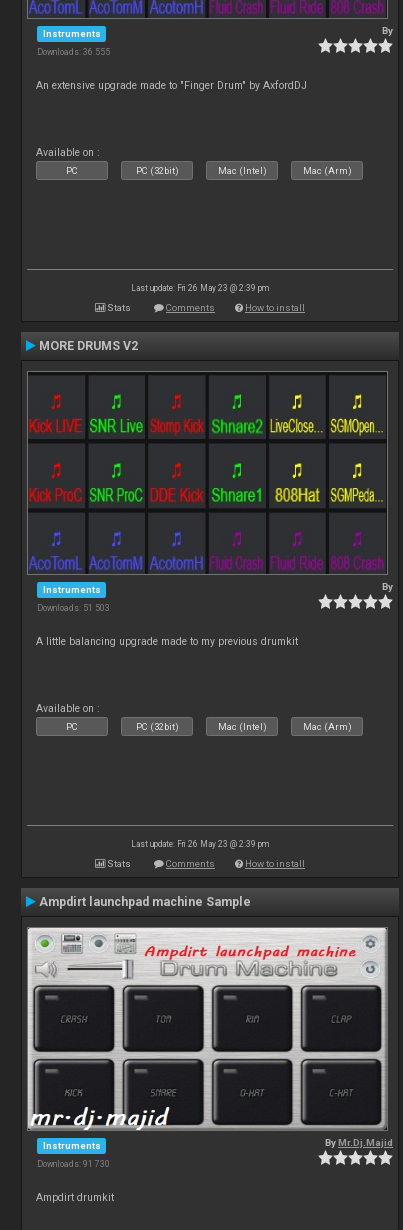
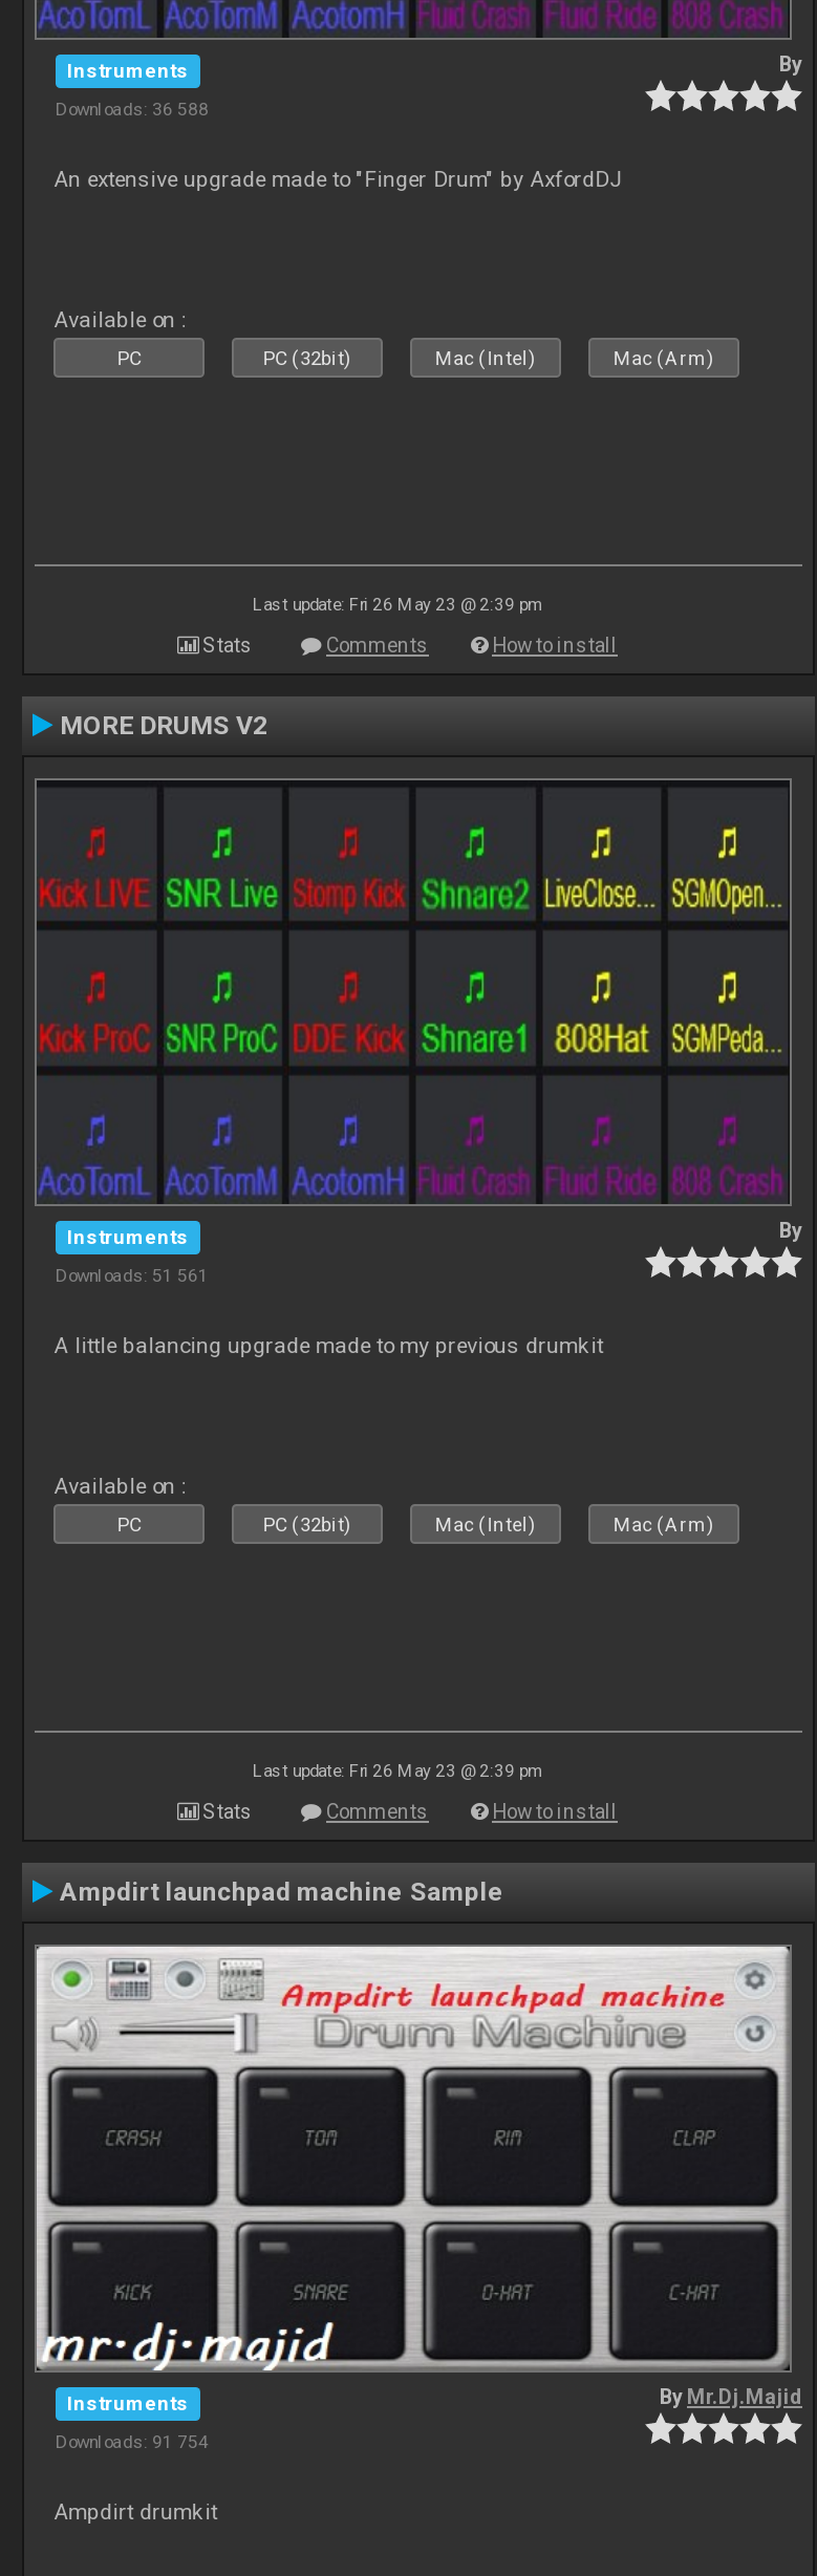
- Downloads: 36 555
+ Downloads: 36 588

- Downloads: 51 503
+ Downloads: 51 561

- Downloads: 91 730
+ Downloads: 91 754
